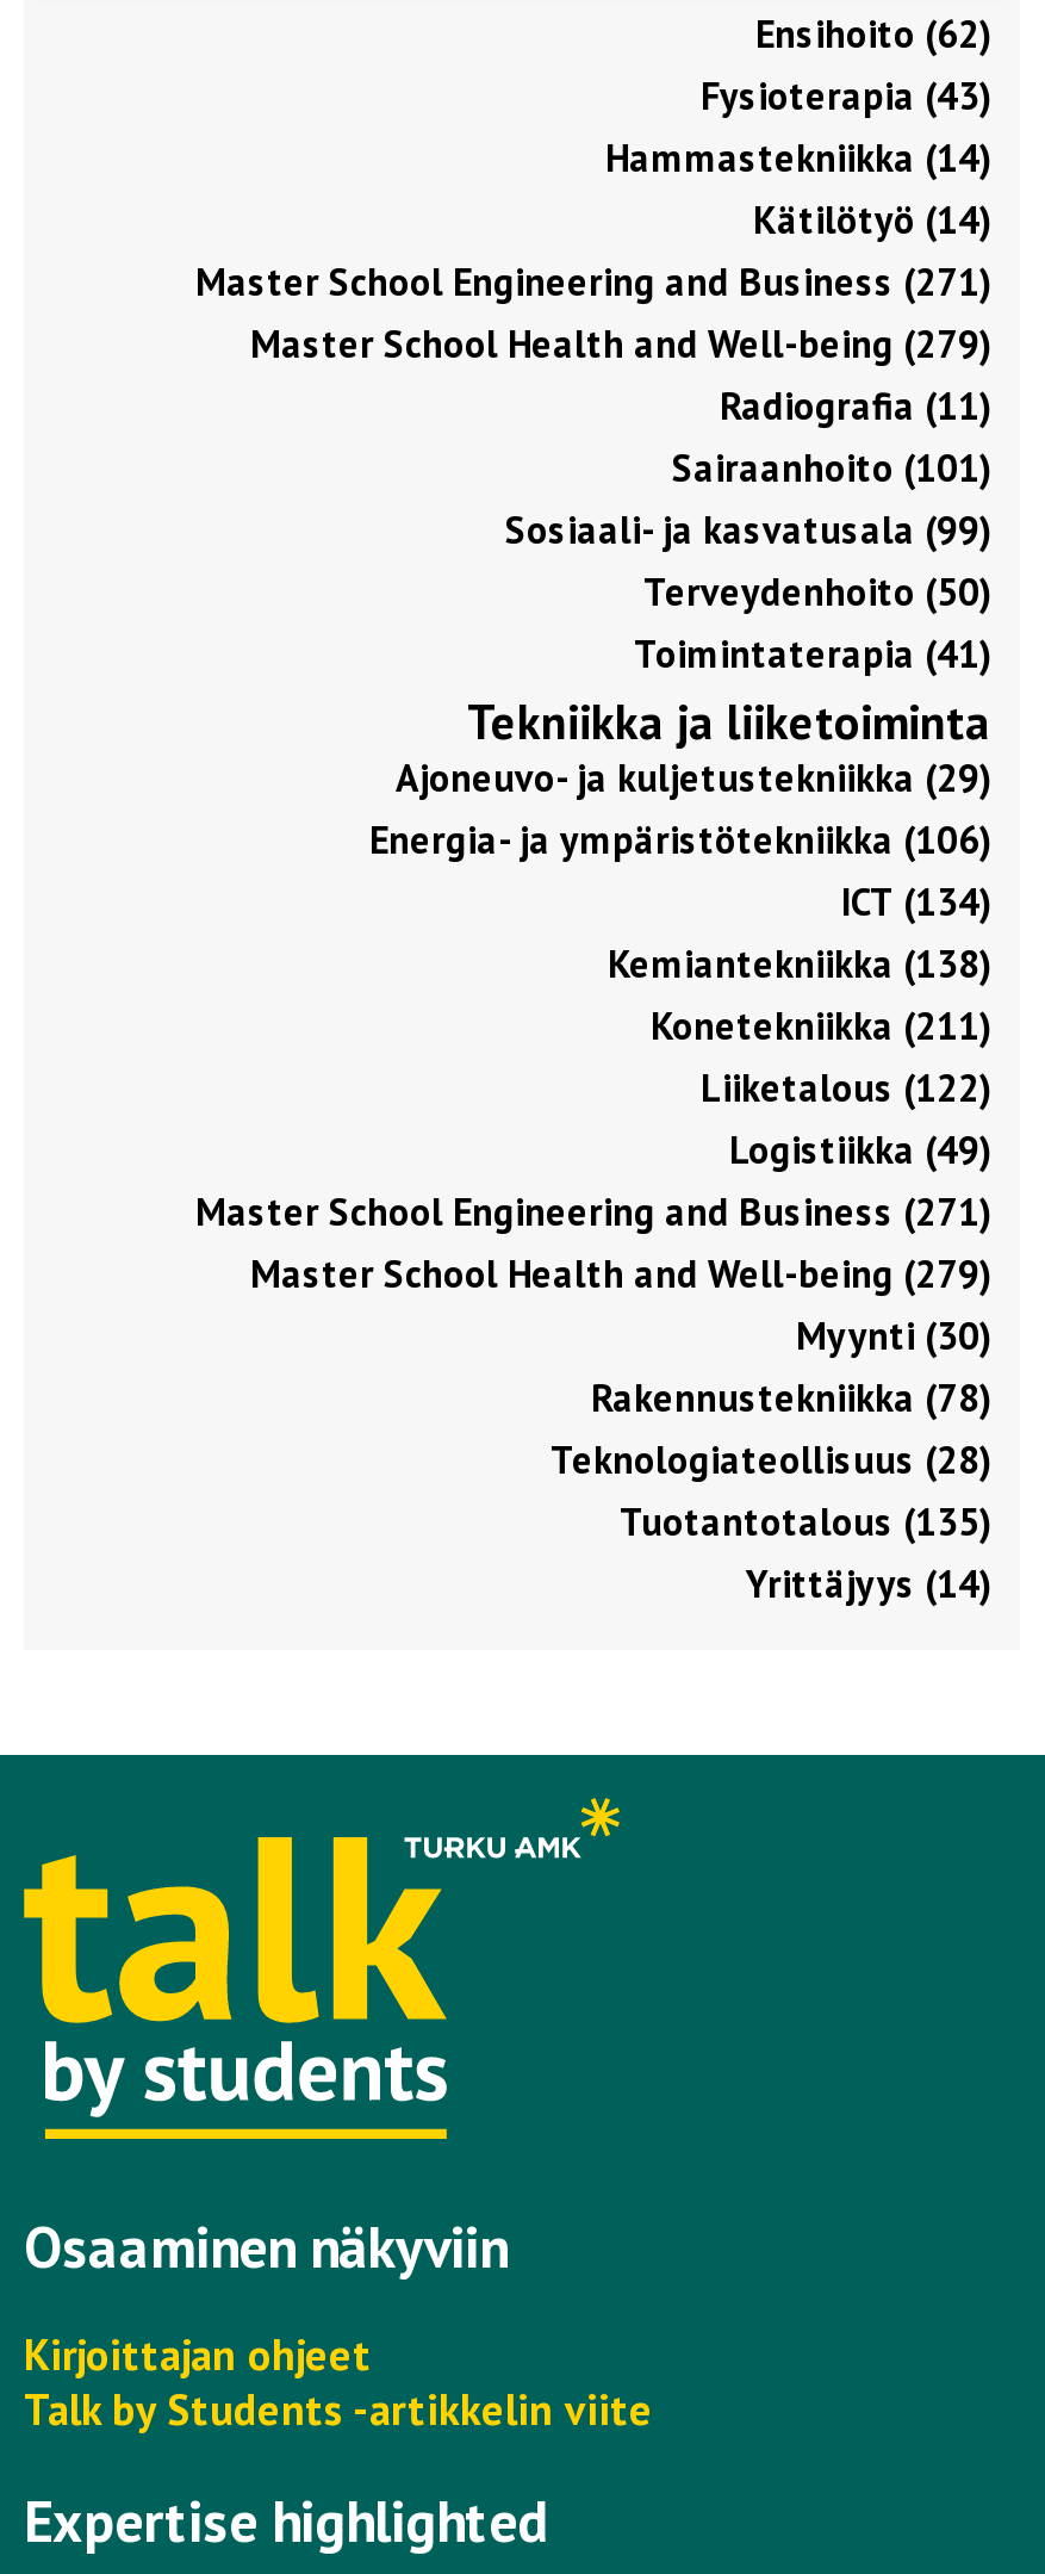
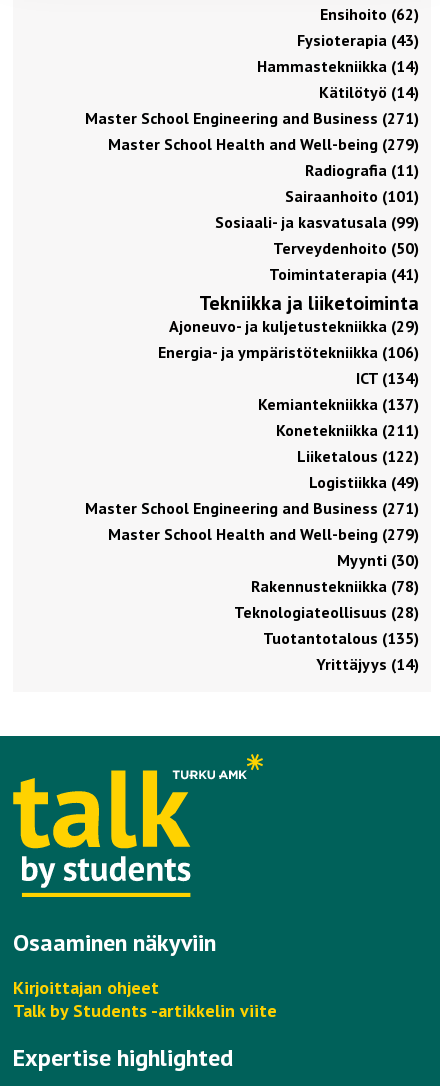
- Kemiantekniikka (138)
+ Kemiantekniikka (137)
